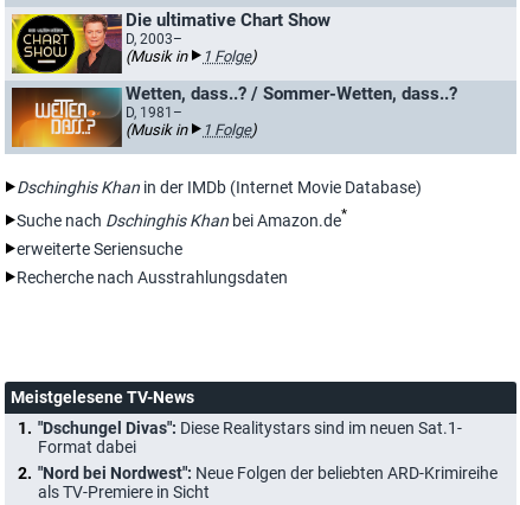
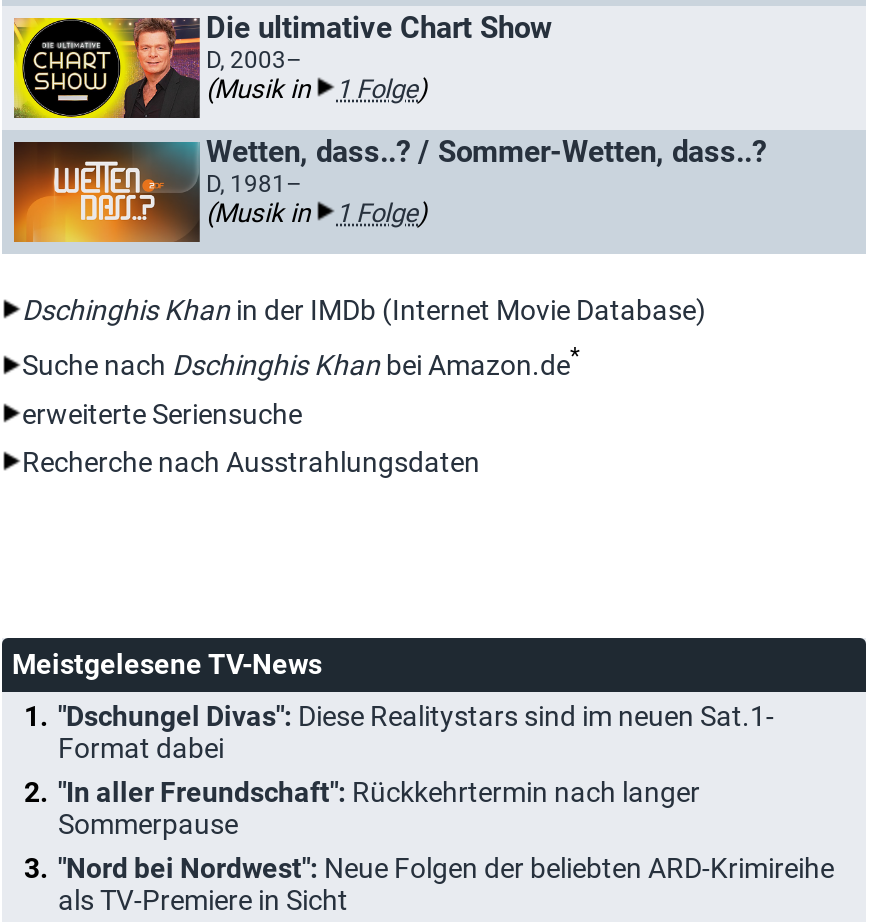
+ "In aller Freundschaft": Rückkehrtermin nach langer
+ Sommerpause
